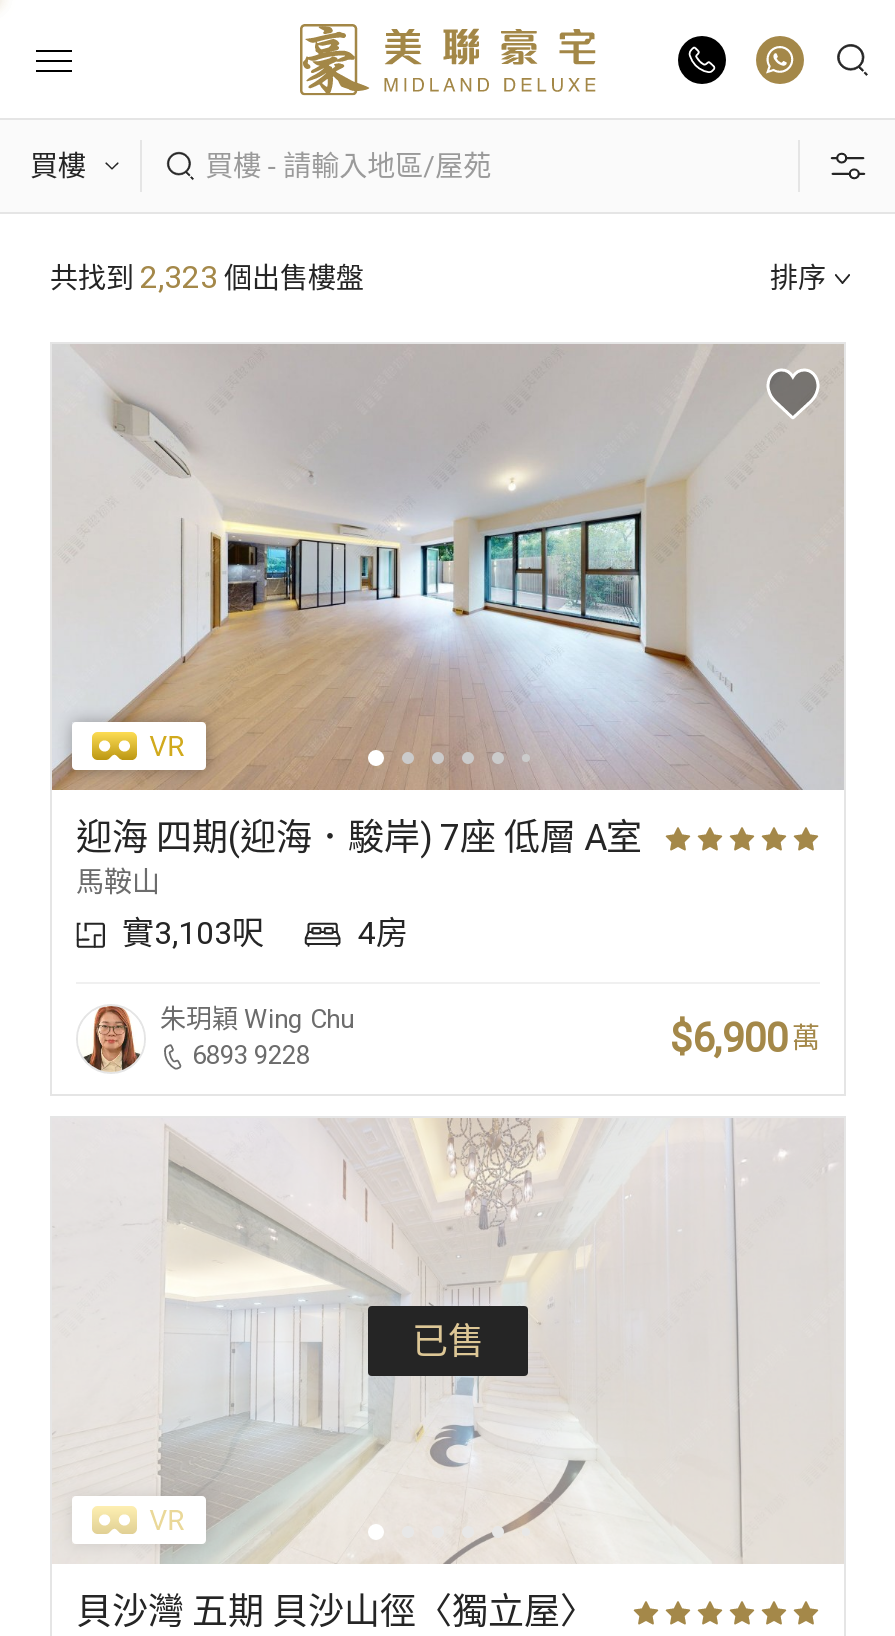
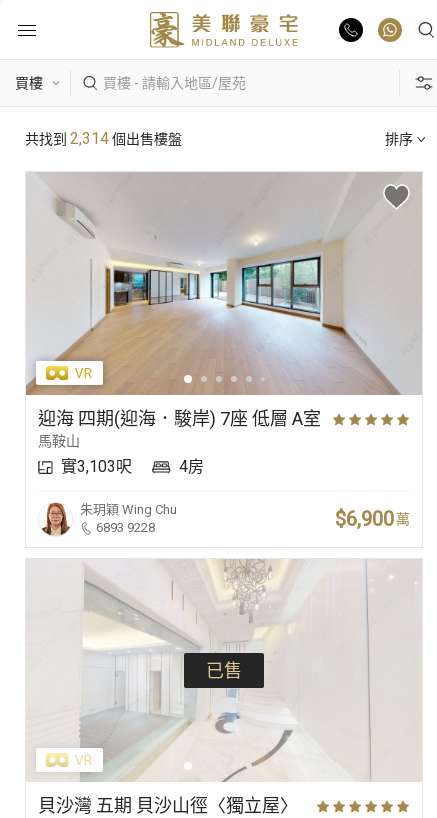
- 共找到2,323個出售樓盤
+ 共找到2,314個出售樓盤
